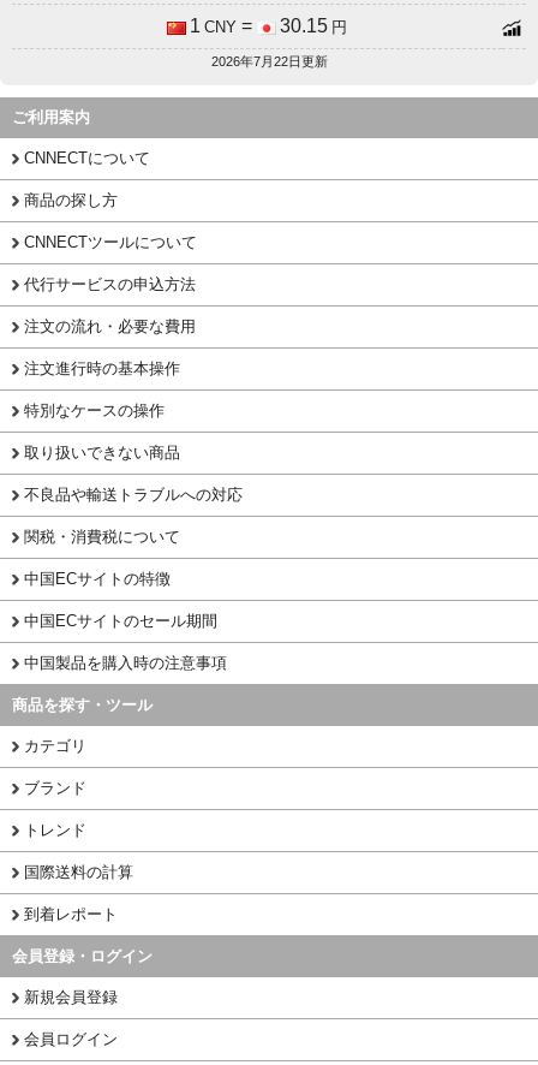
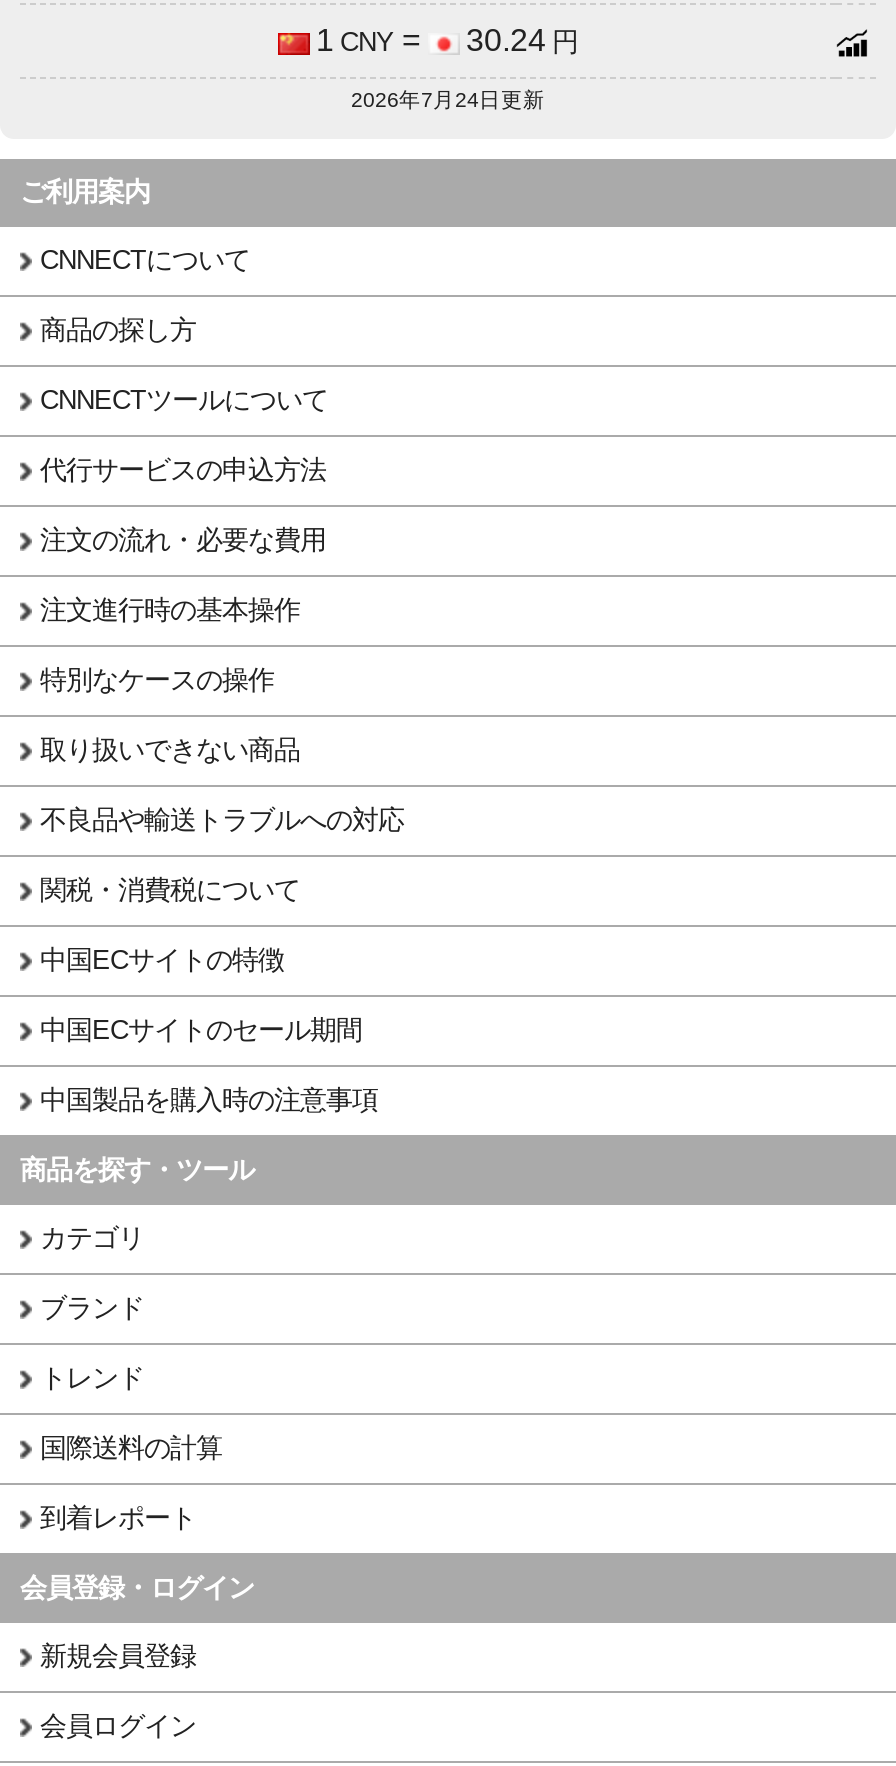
- 1 CNY = 30.15 円
+ 1 CNY = 30.24 円

- 2026年7月22日更新
+ 2026年7月24日更新
